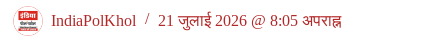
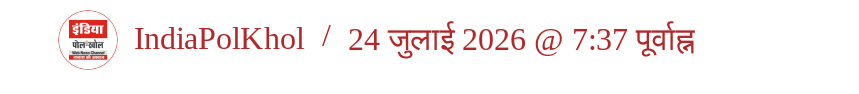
- IndiaPolKhol 21 जुलाई 2026 @ 8:05 अपराह्न
+ IndiaPolKhol 24 जुलाई 2026 @ 7:37 पूर्वाह्न
